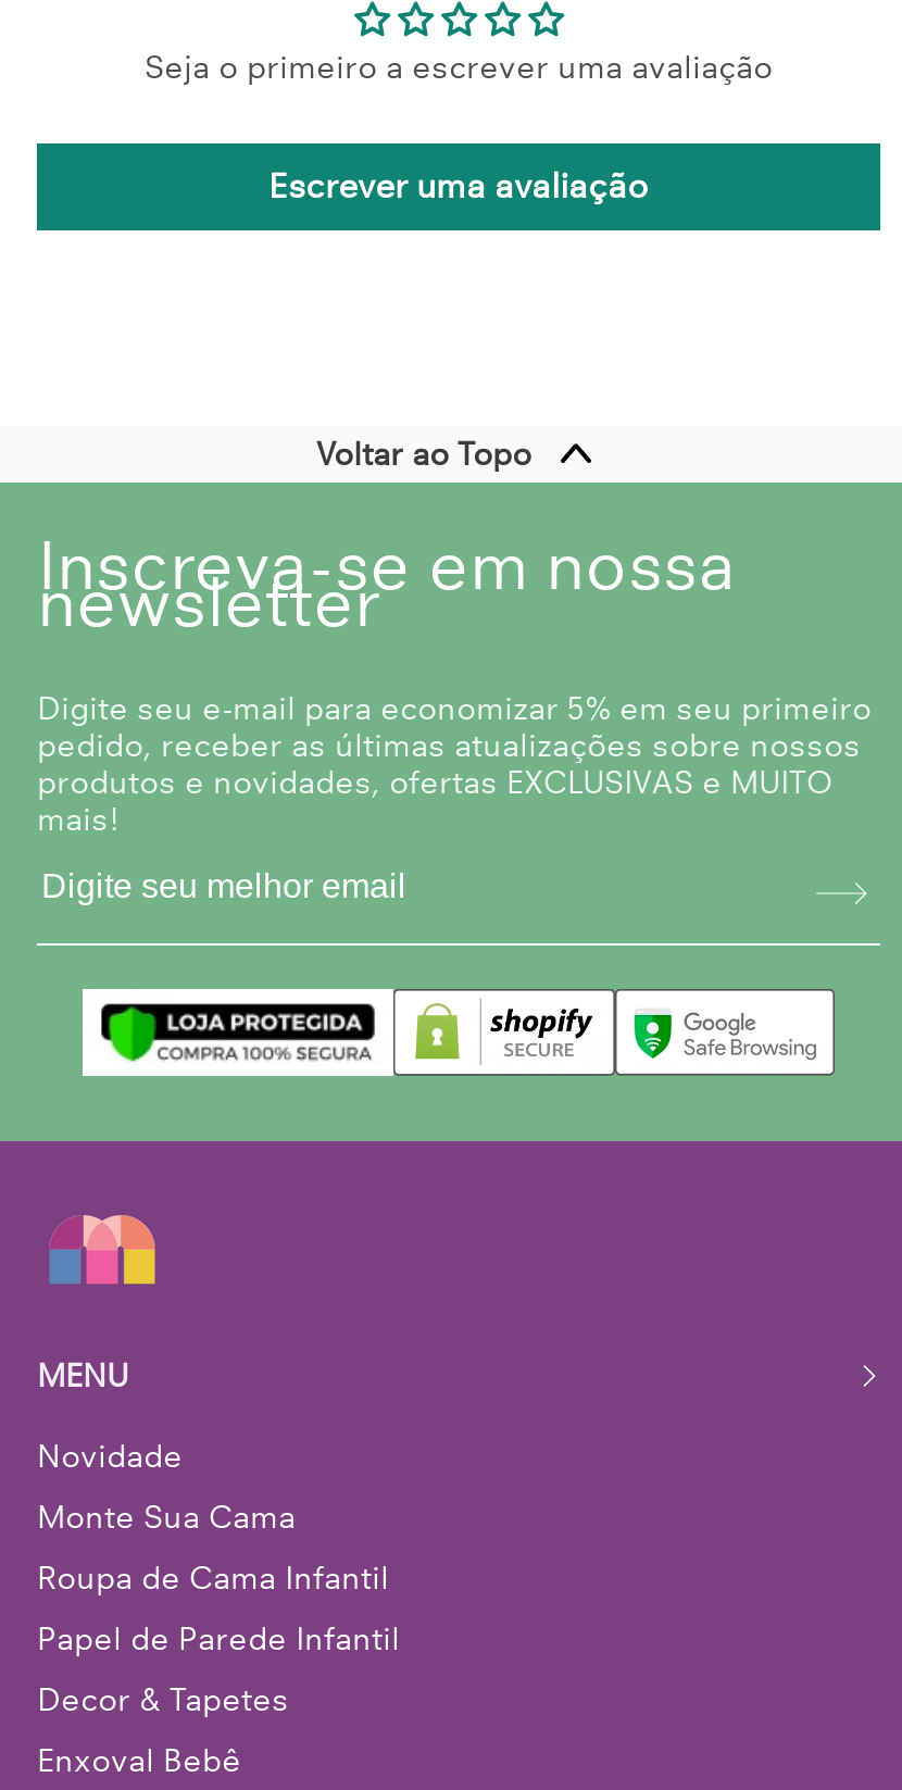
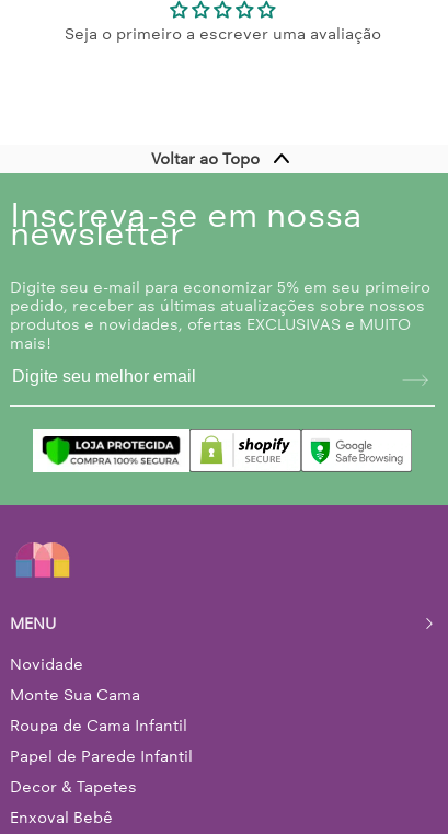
- Escrever uma avaliação
